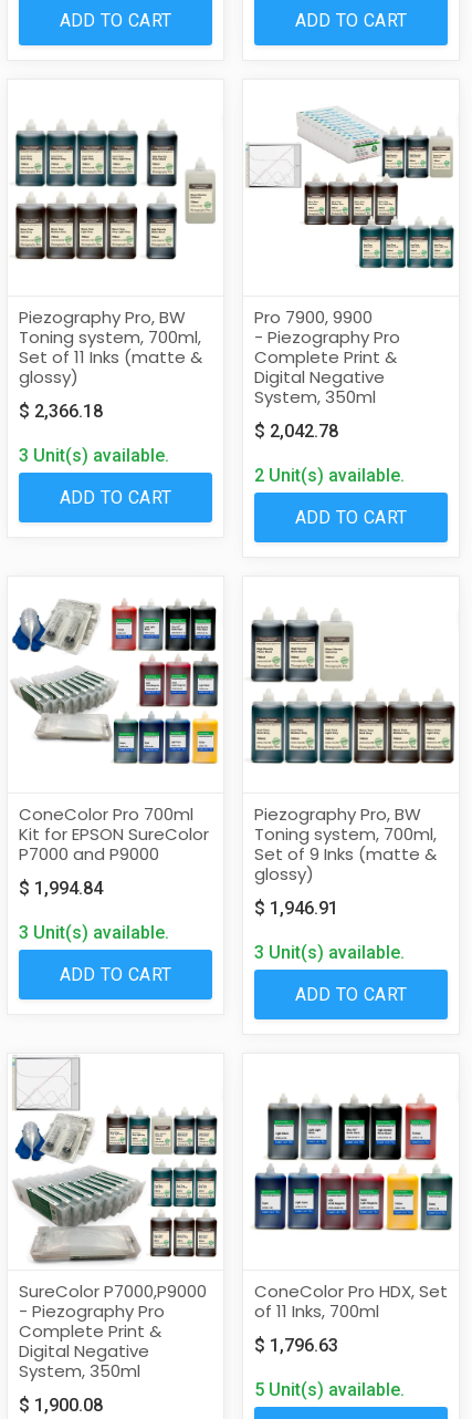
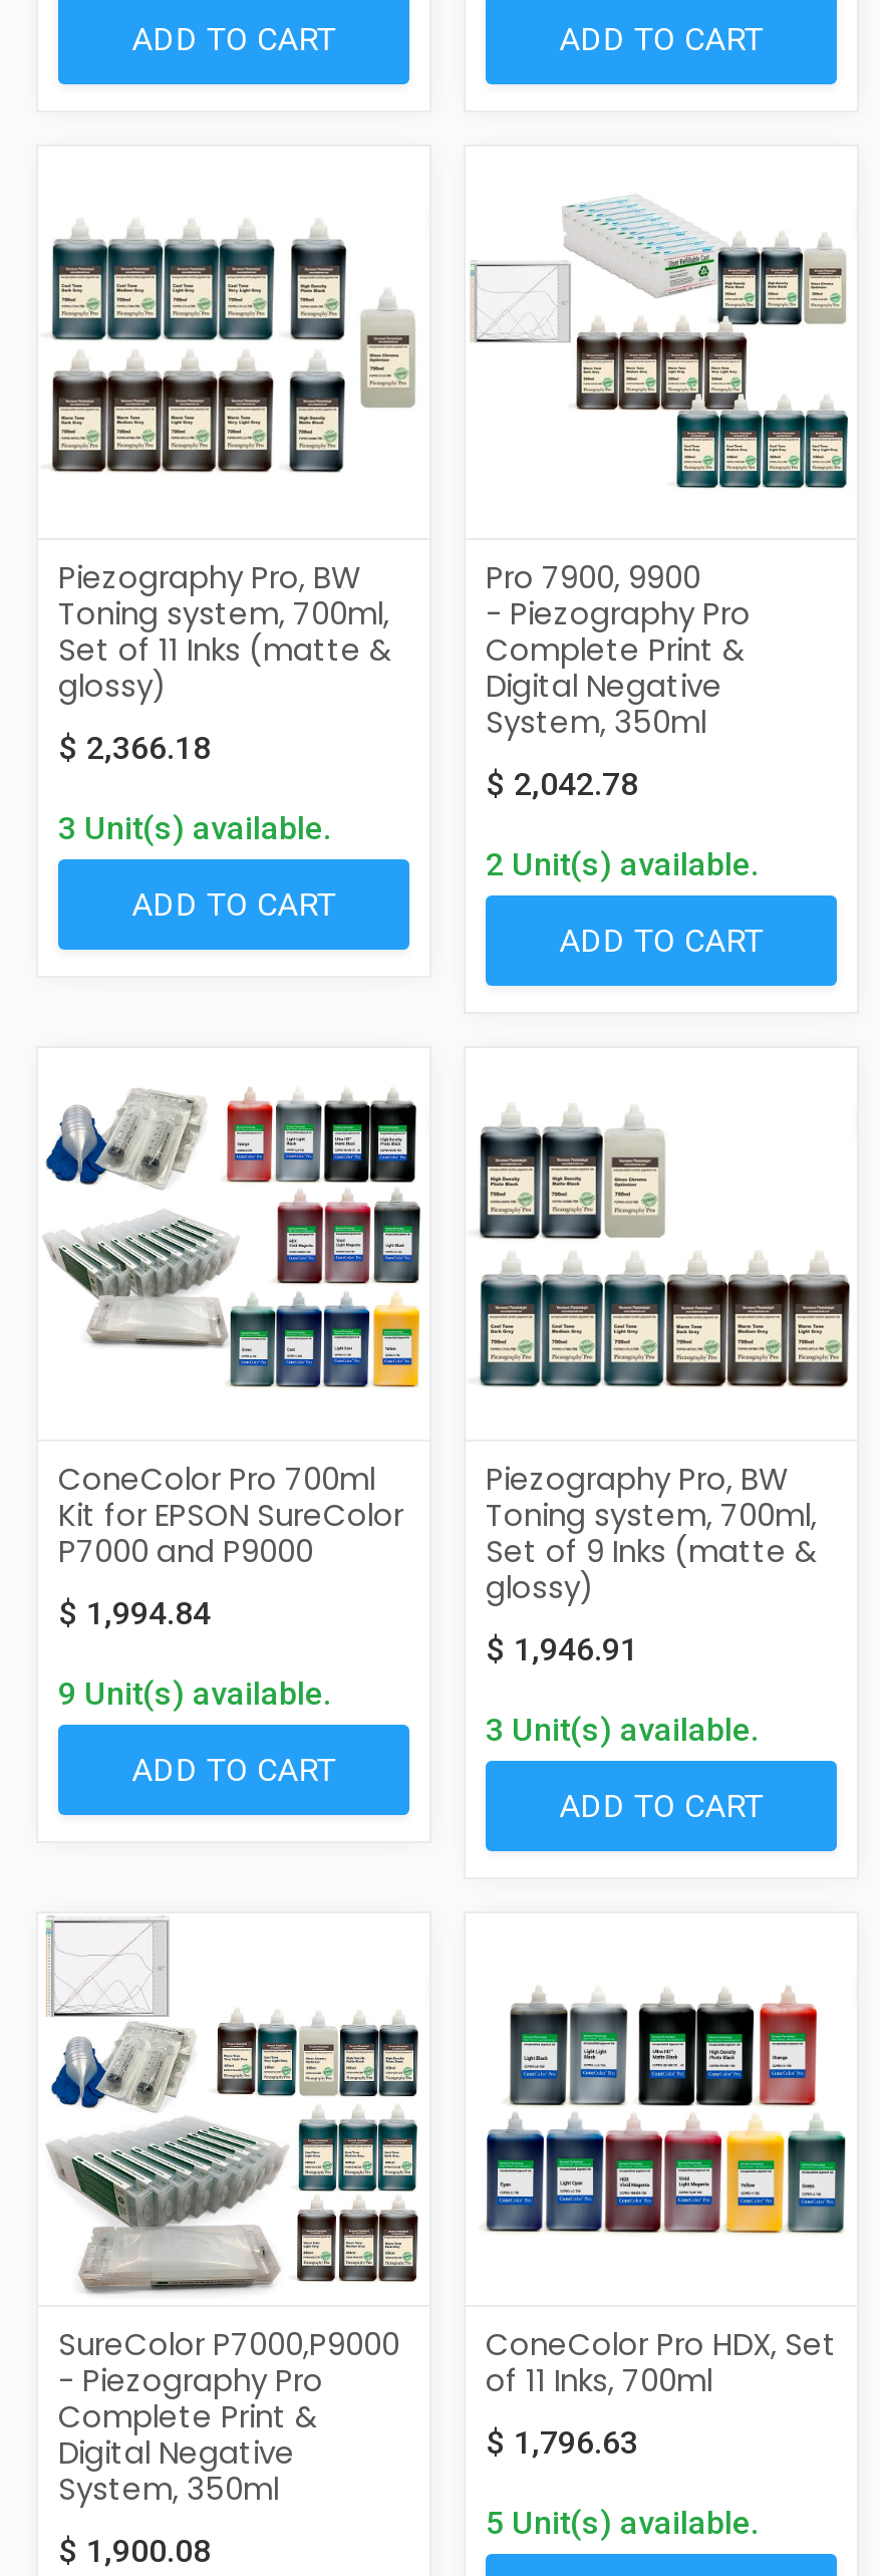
- 3 Unit(s) available.
+ 9 Unit(s) available.
